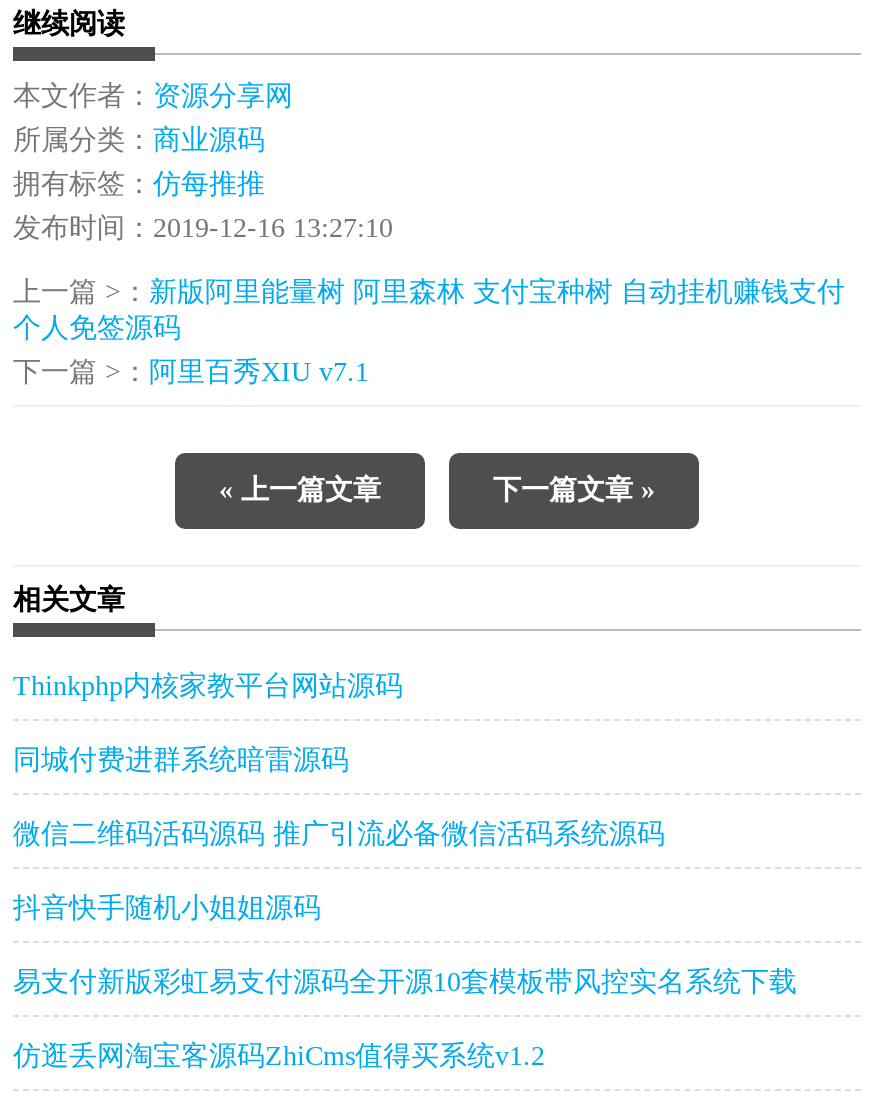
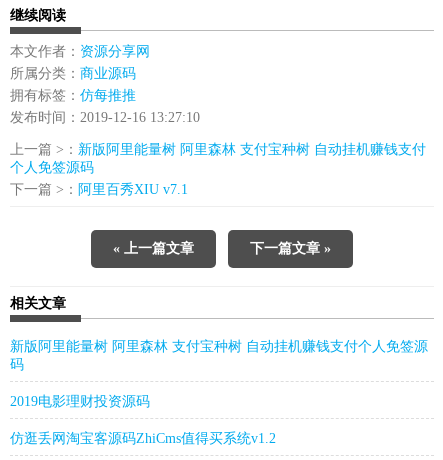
- Thinkphp内核家教平台网站源码
- 同城付费进群系统暗雷源码
- 微信二维码活码源码 推广引流必备微信活码系统源码
- 抖音快手随机小姐姐源码
- 易支付新版彩虹易支付源码全开源10套模板带风控实名系统下载
+ 新版阿里能量树 阿里森林 支付宝种树 自动挂机赚钱支付个人免签源
+ 码
+ 2019电影理财投资源码
